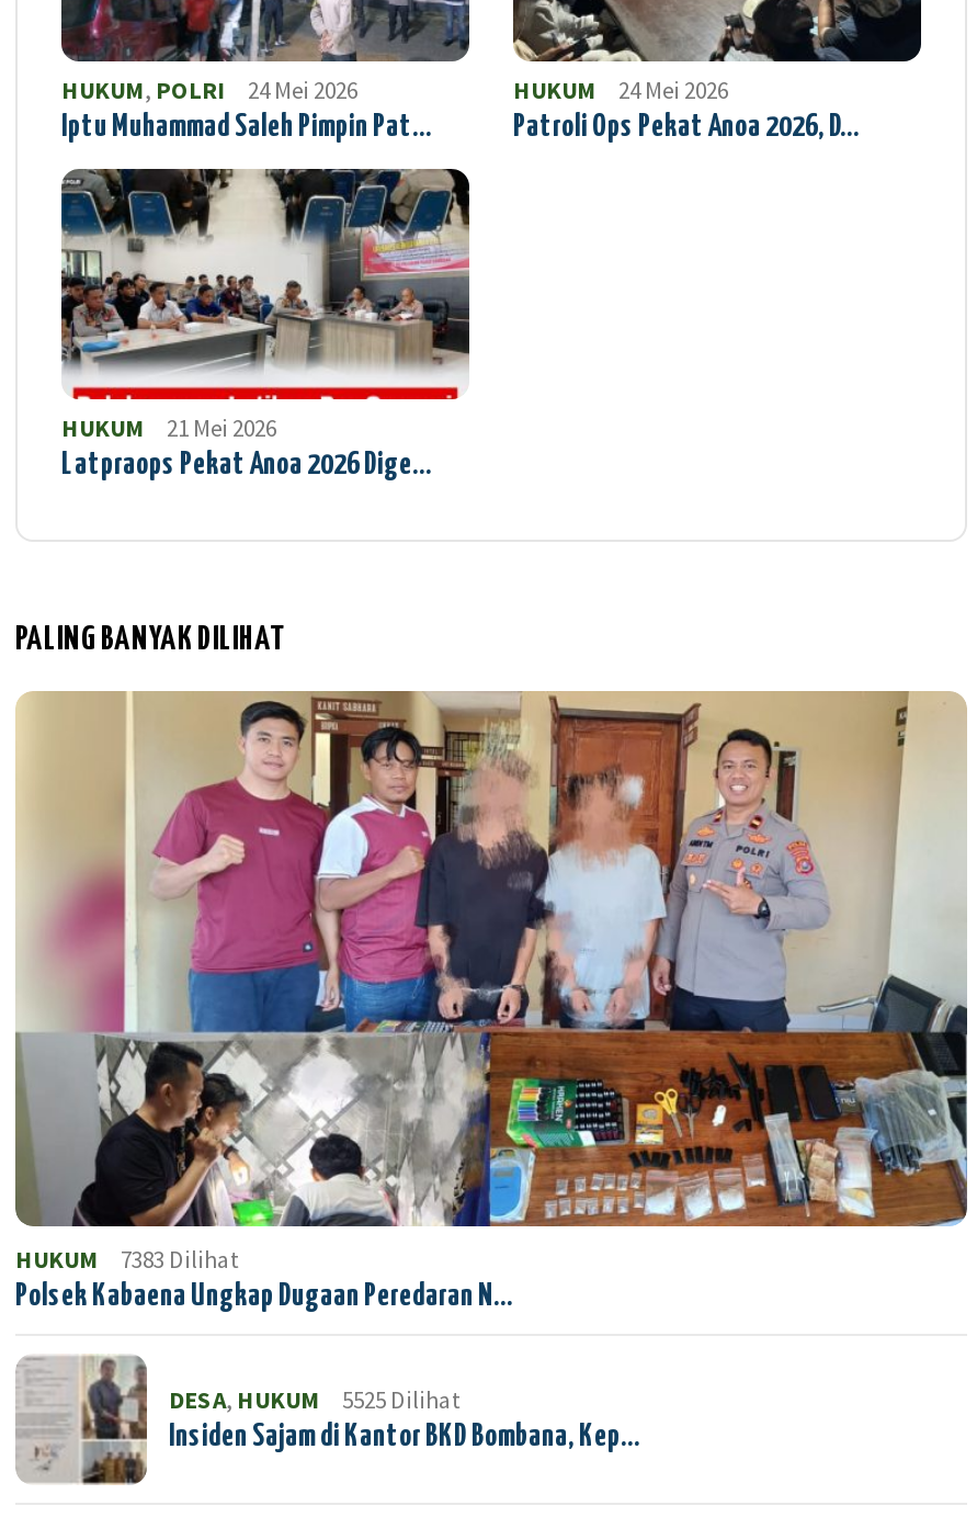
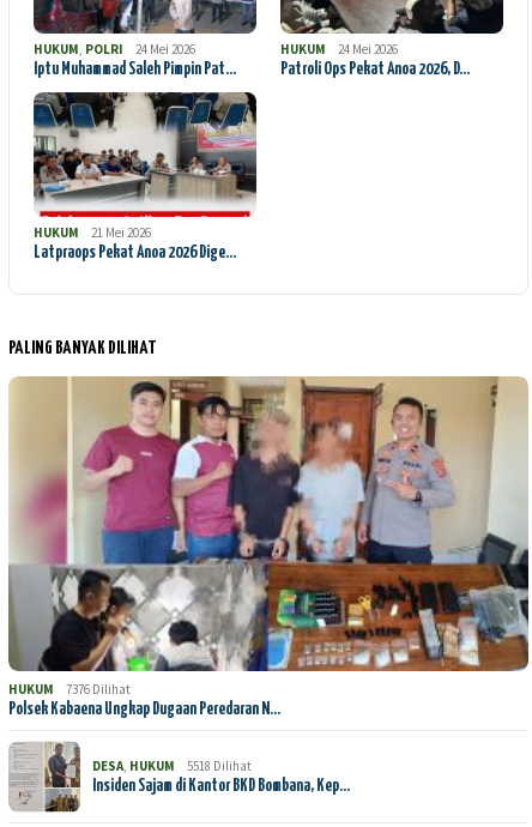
- HUKUM 7383 Dilihat
+ HUKUM 7376 Dilihat

- DESA, HUKUM 5525 Dilihat
+ DESA, HUKUM 5518 Dilihat
